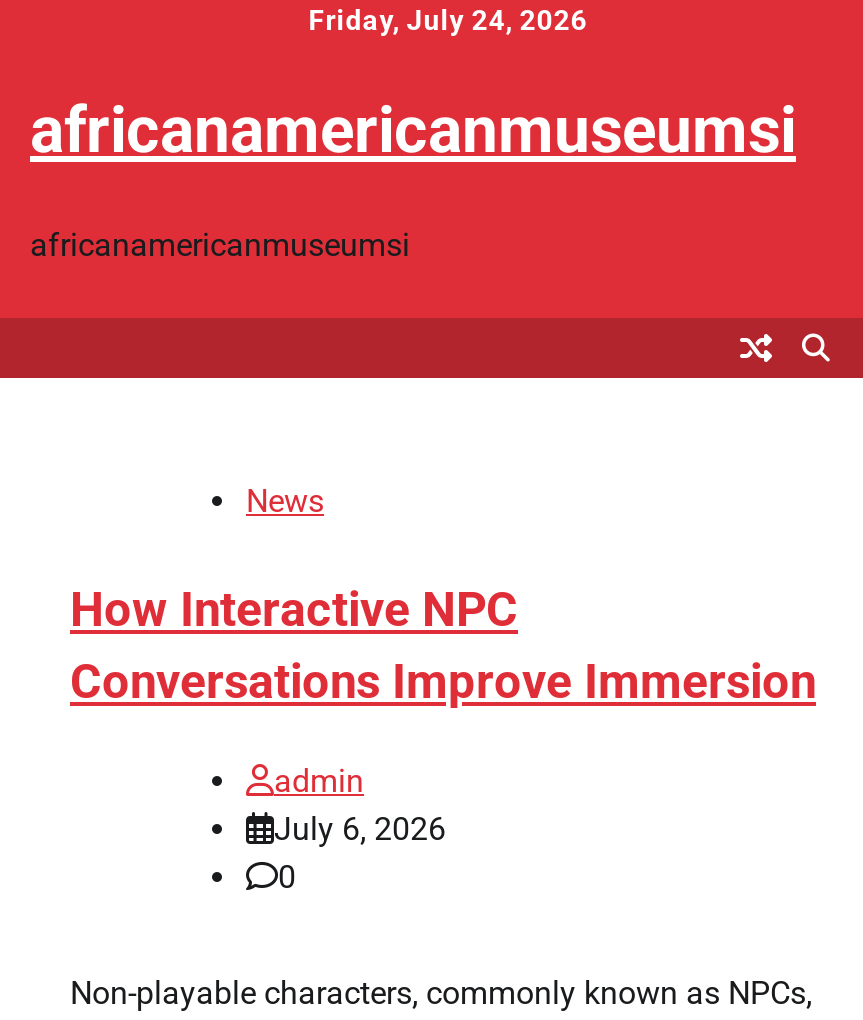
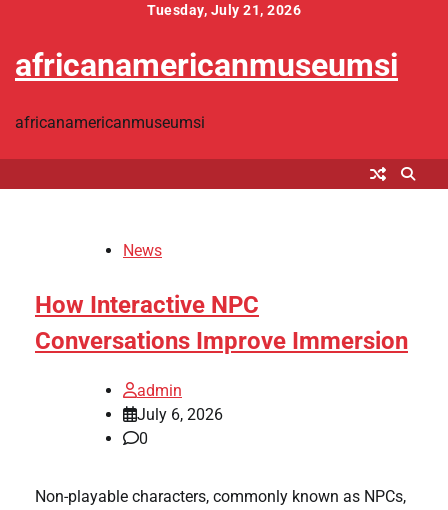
- Friday, July 24, 2026
+ Tuesday, July 21, 2026
